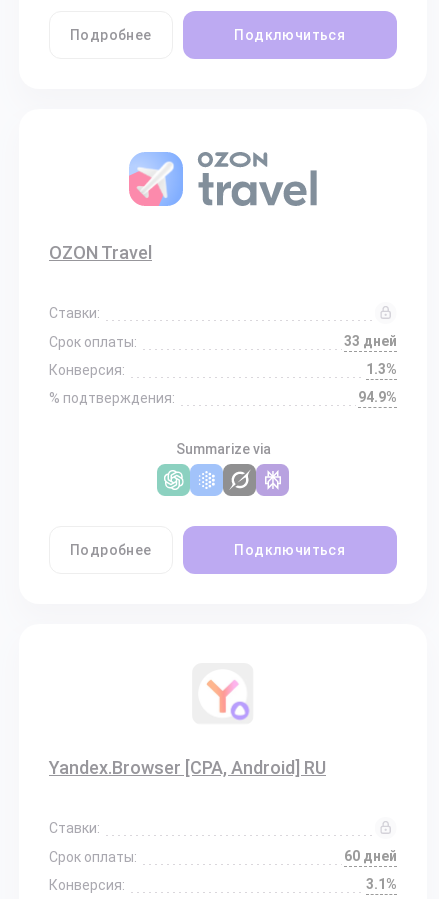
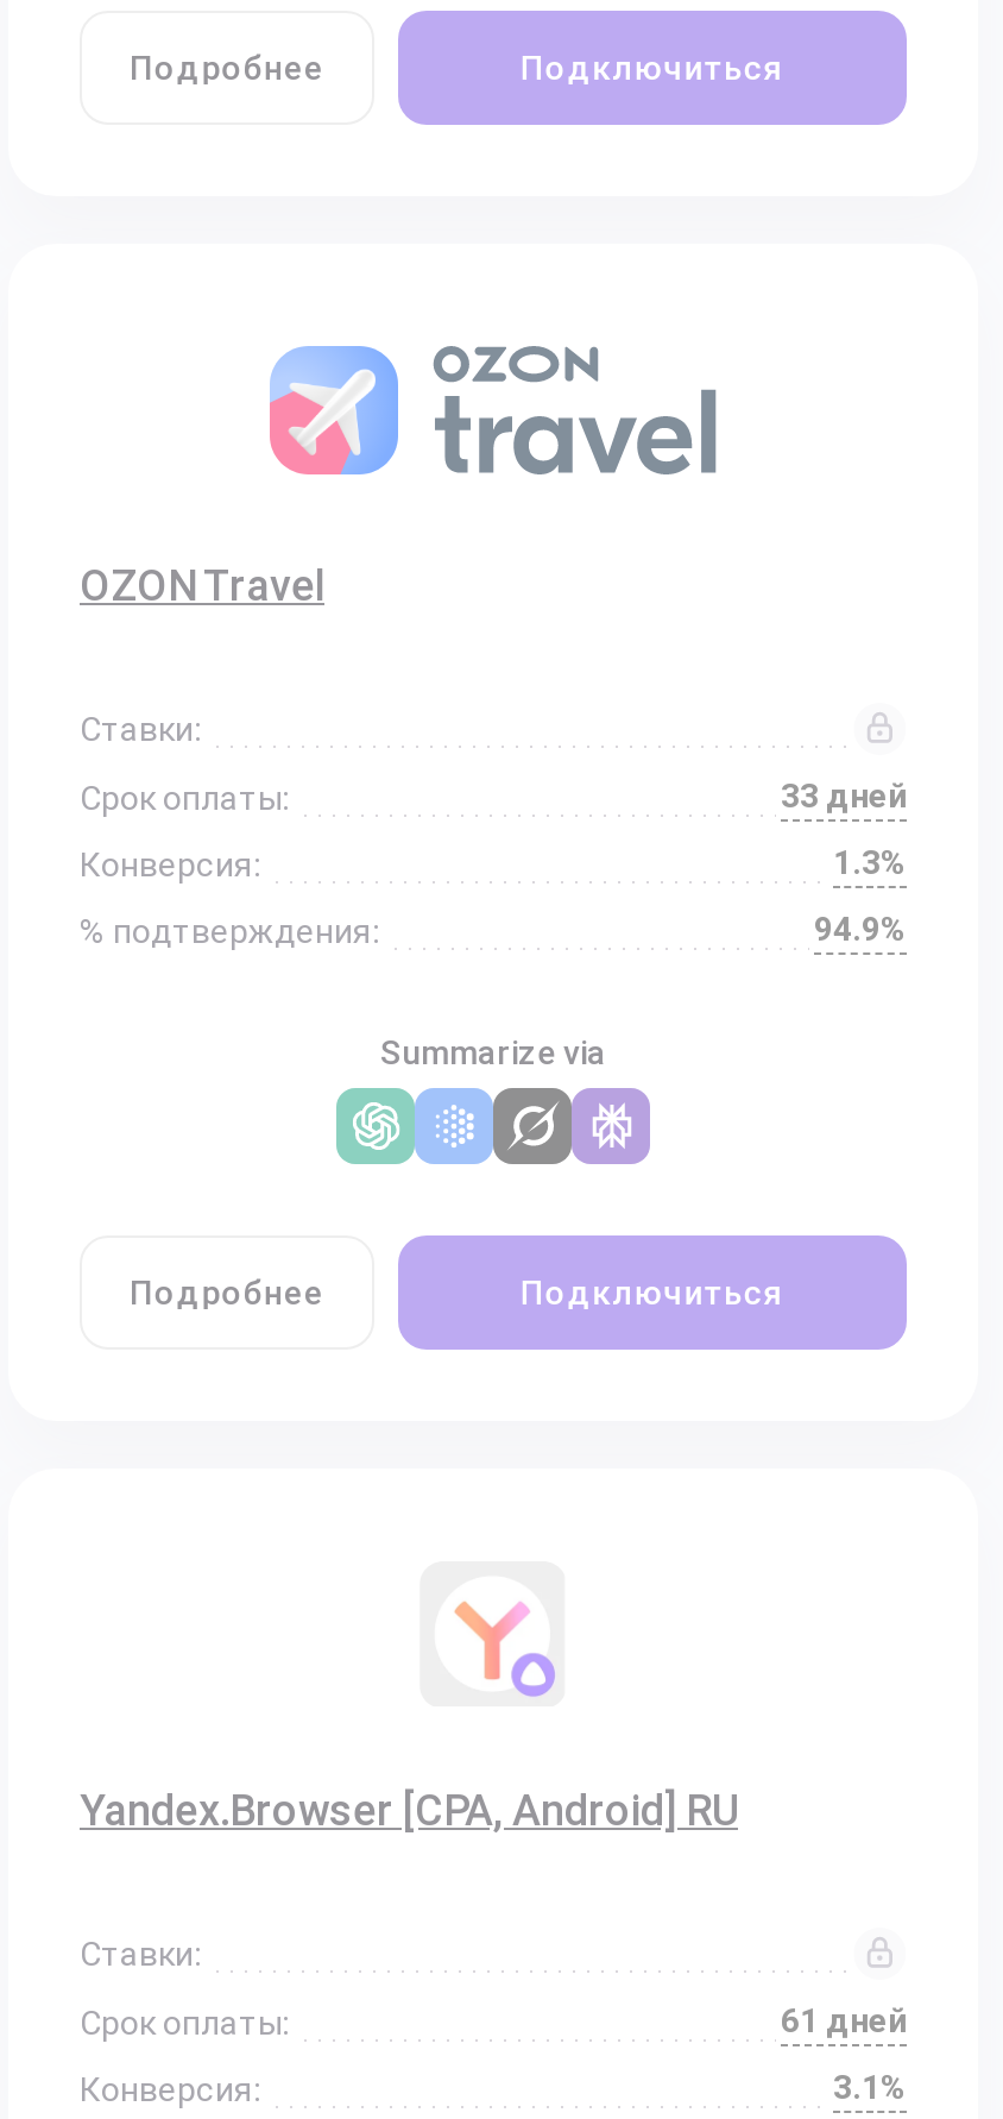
- 60 дней
+ 61 дней
